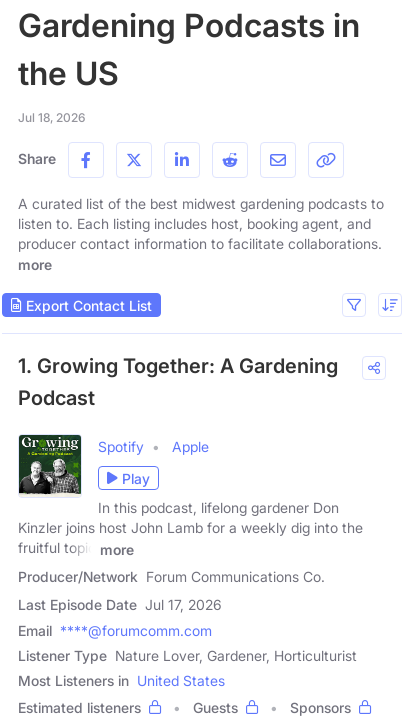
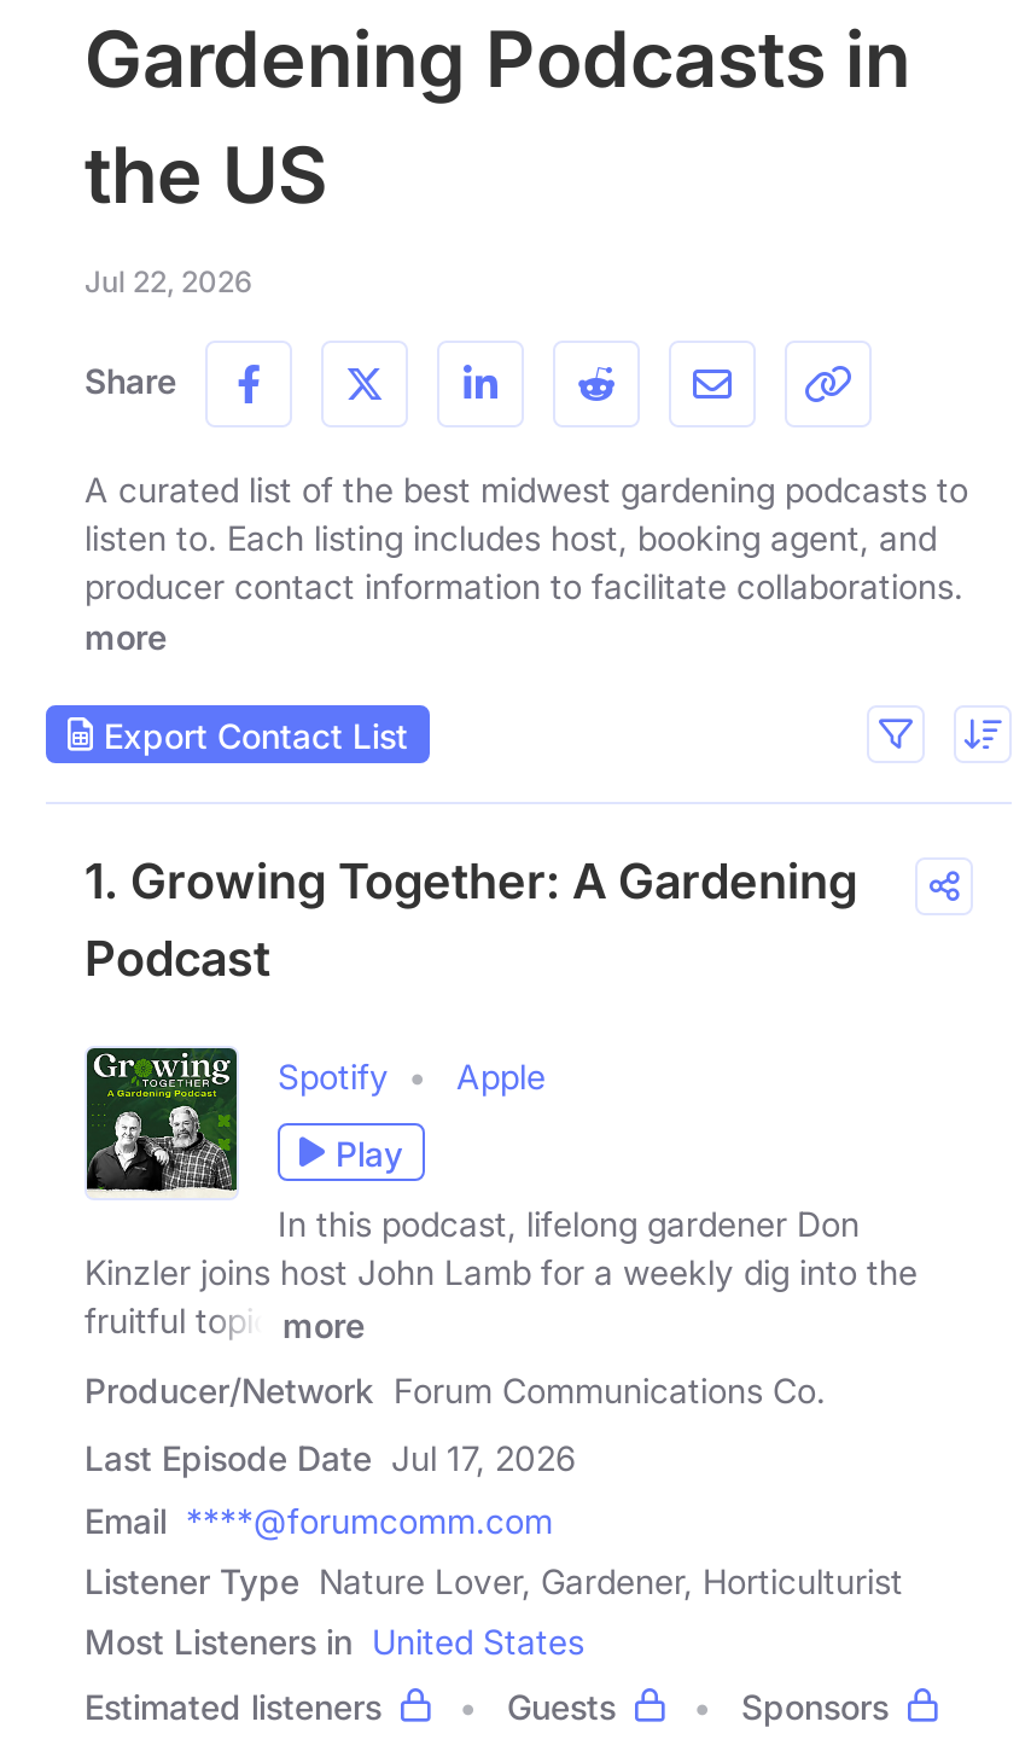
- Jul 18, 2026
+ Jul 22, 2026
